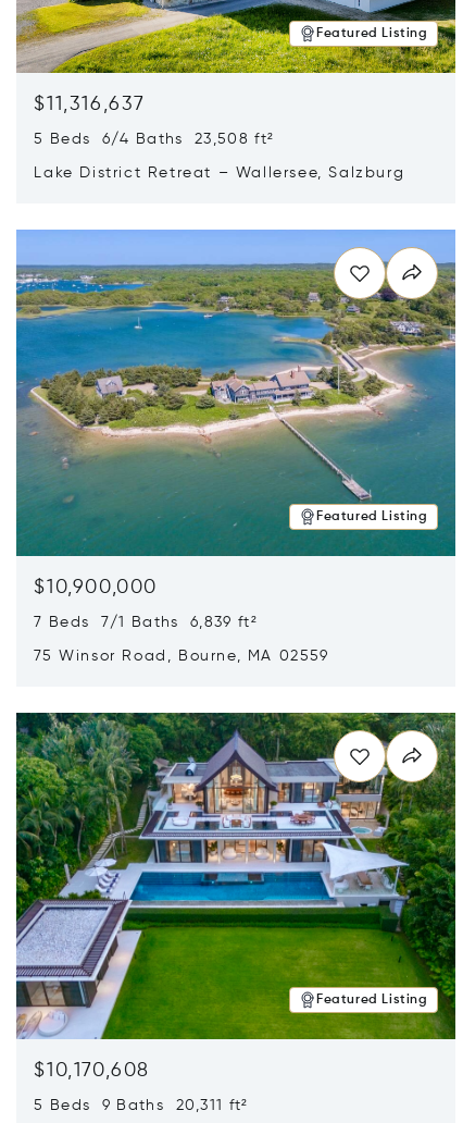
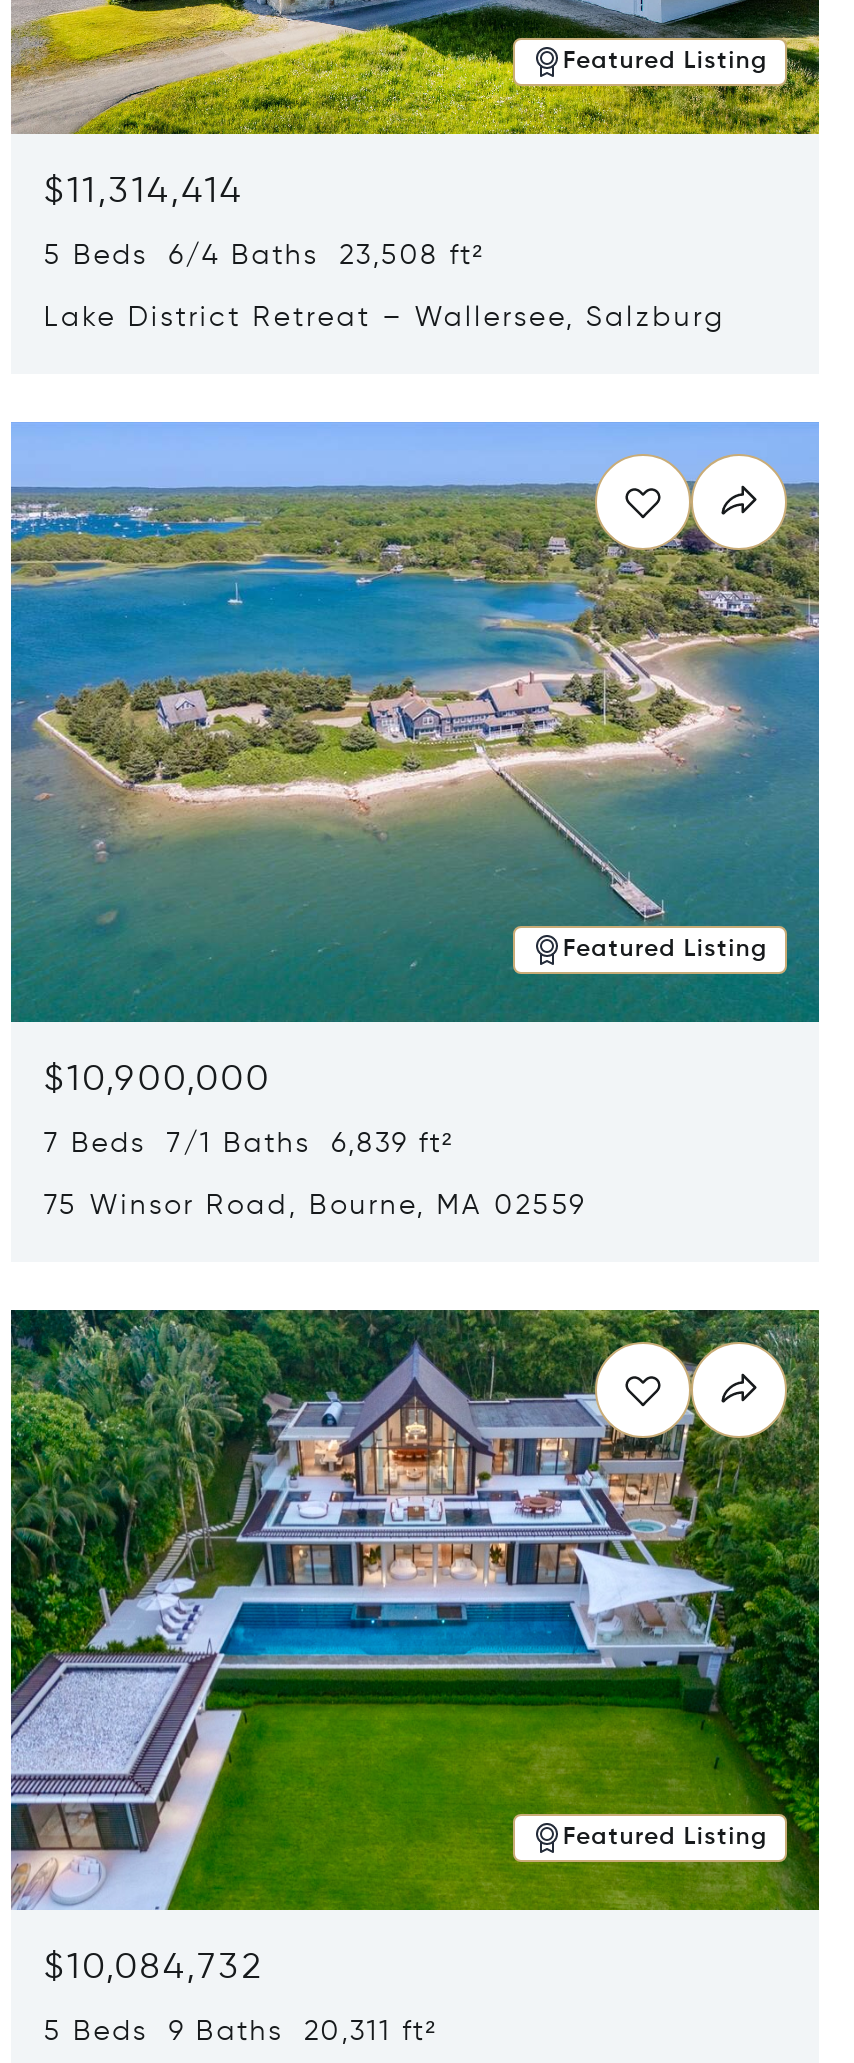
- $11,316,637
+ $11,314,414

- $10,170,608
+ $10,084,732
